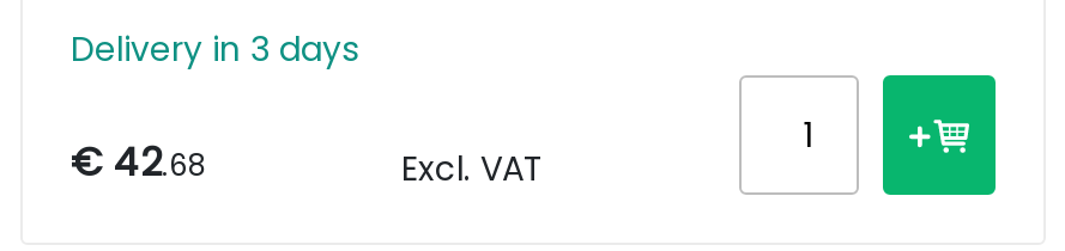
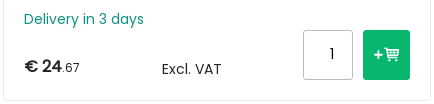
- € 42.68
+ € 24.67
